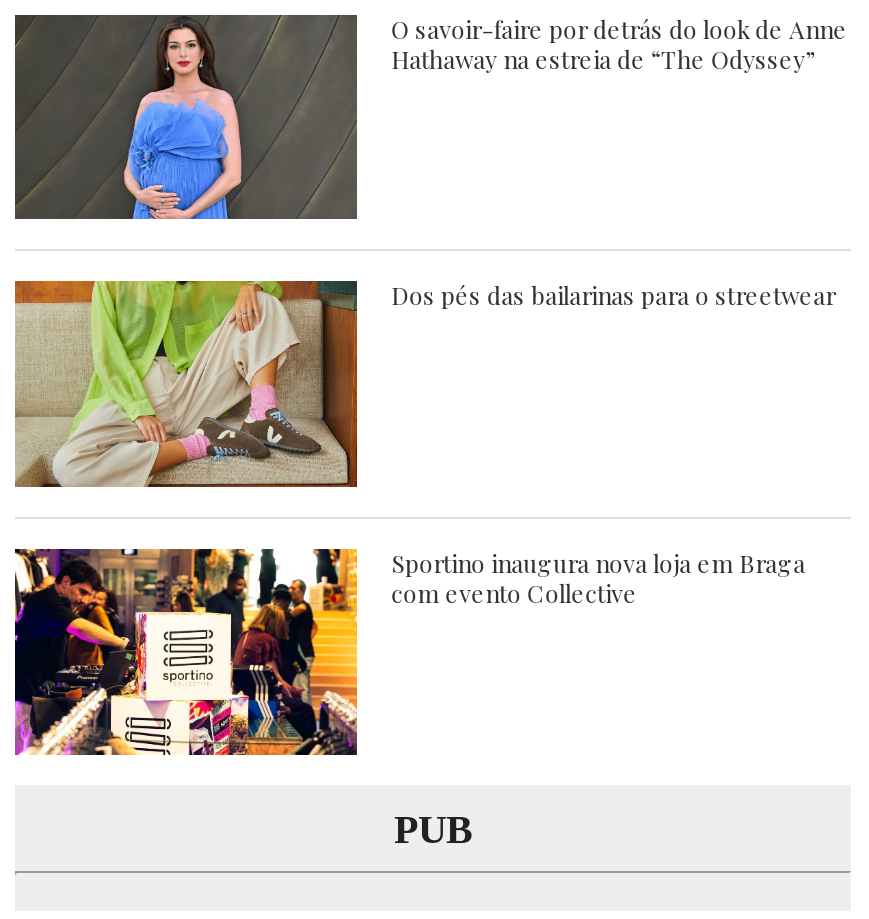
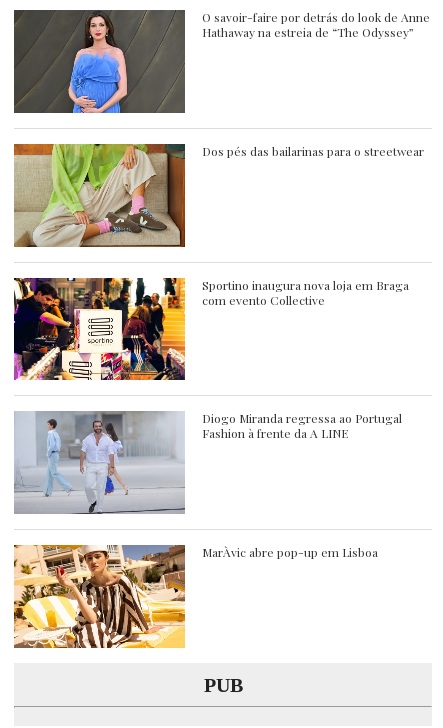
+ [image]
+ MarÀvic abre pop-up em Lisboa

+ [image]
+ Diogo Miranda regressa ao Portugal
+ Fashion à frente da A LINE
